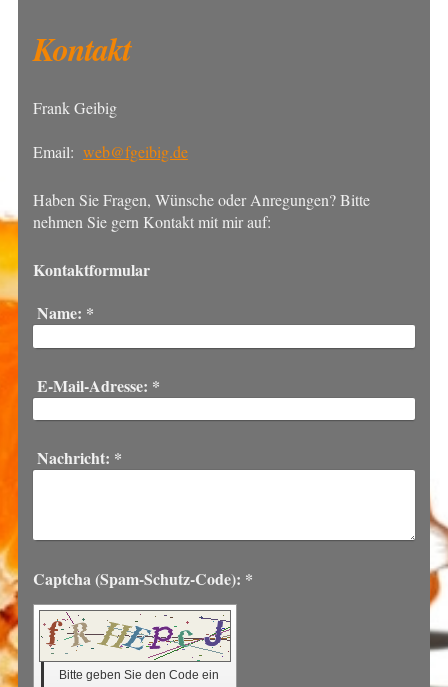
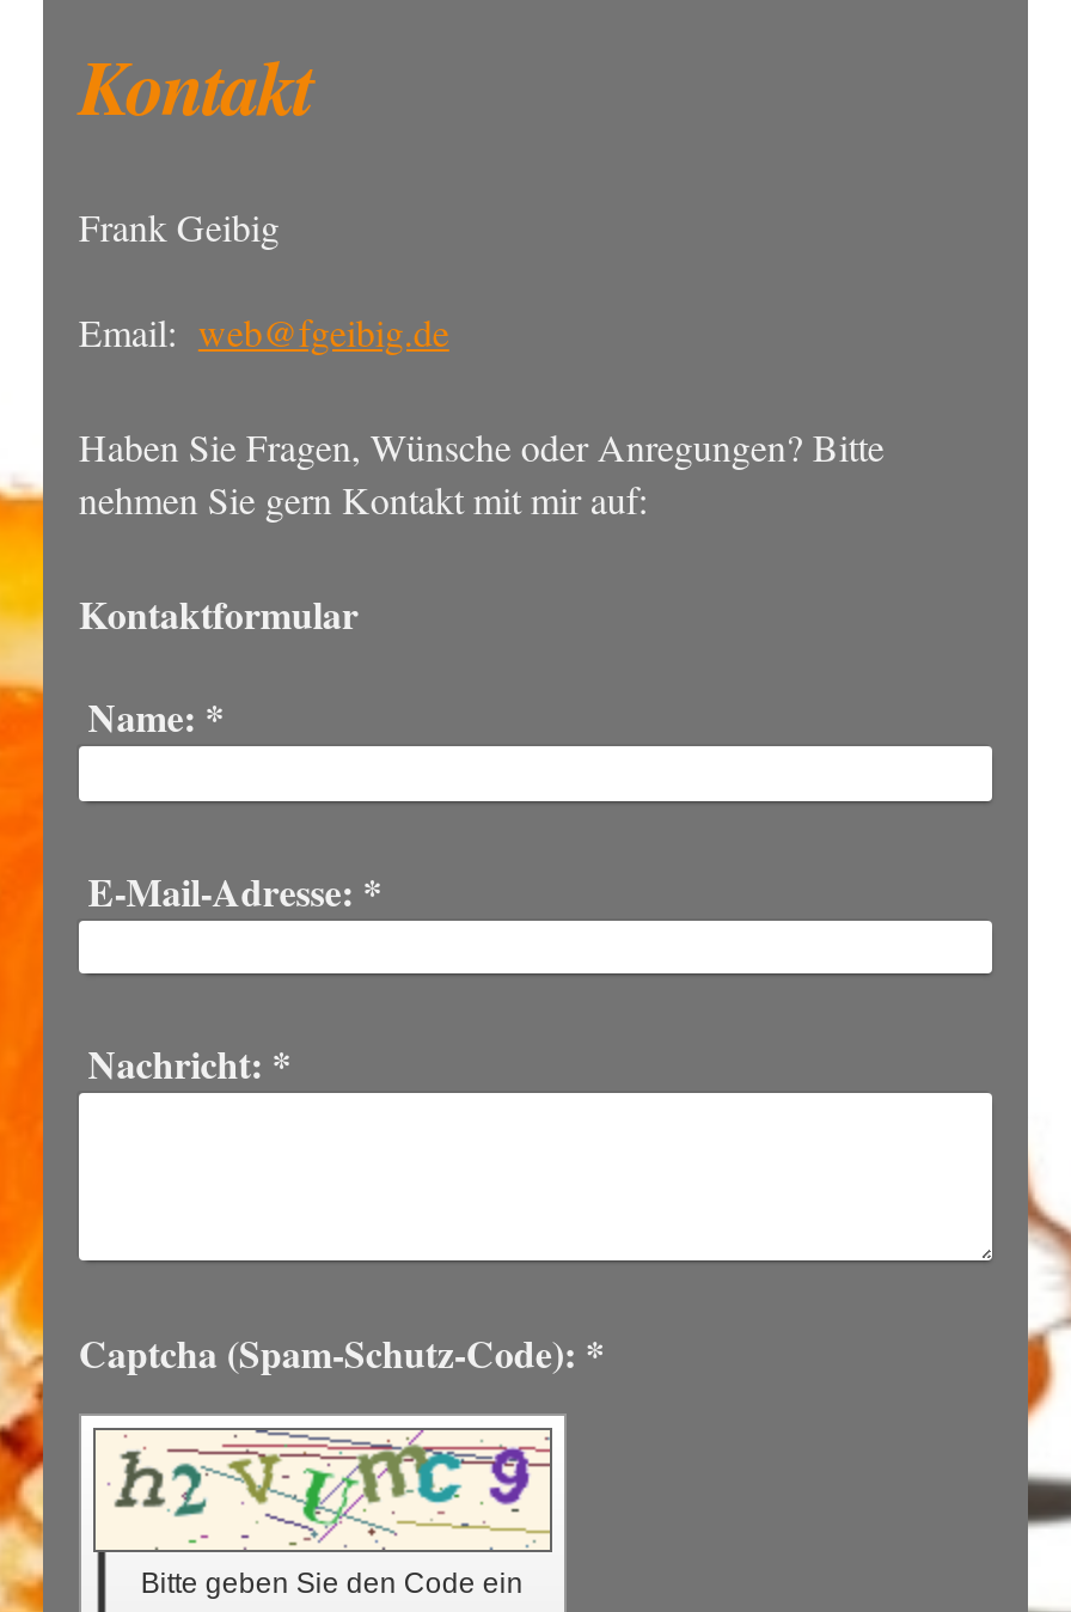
- [image]
+ [image]
